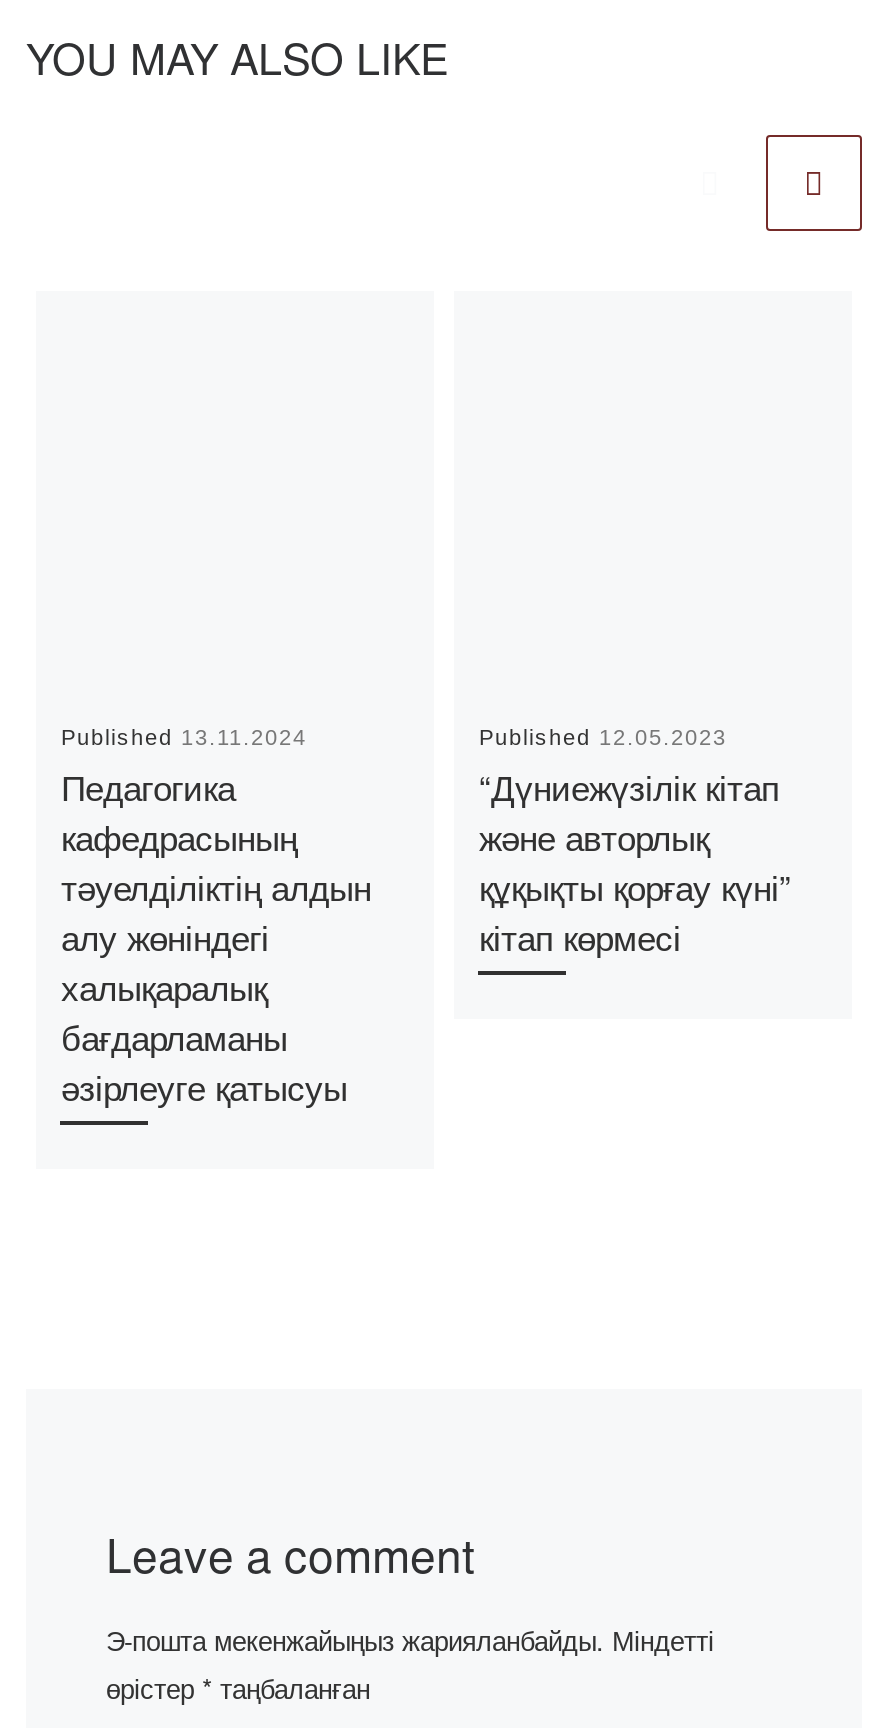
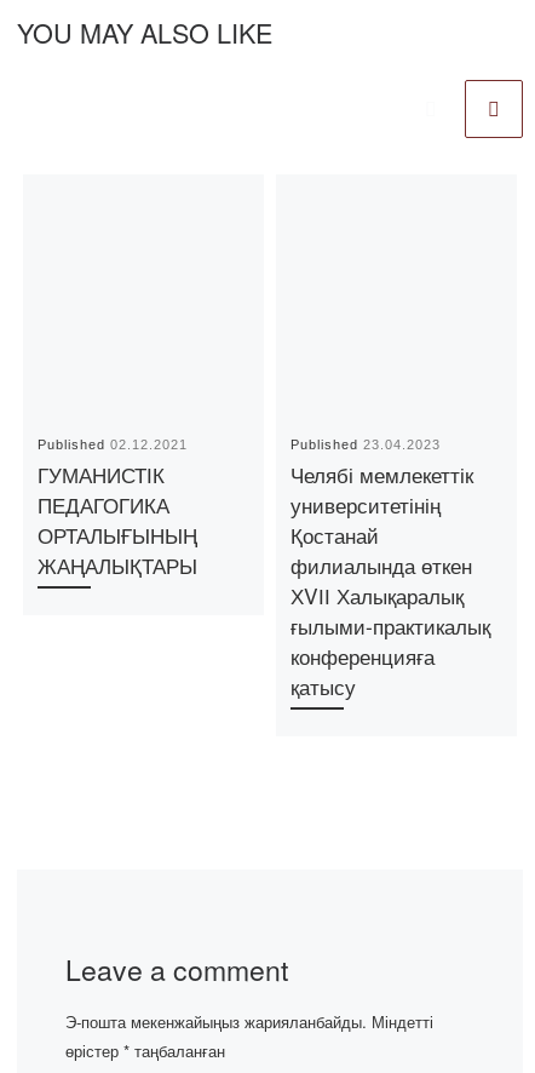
- Published 13.11.2024
- Педагогика
- кафедрасының
- тәуелділіктің алдын
- алу жөніндегі
- халықаралық
- бағдарламаны
- әзірлеуге қатысуы
+ Published 02.12.2021
+ ГУМАНИСТІК
+ ПЕДАГОГИКА
+ ОРТАЛЫҒЫНЫҢ
+ ЖАҢАЛЫҚТАРЫ

- Published 12.05.2023
- “Дүниежүзілік кітап
- және авторлық
- құқықты қорғау күні”
- кітап көрмесі
+ Published 23.04.2023
+ Челябі мемлекеттік
+ университетінің
+ Қостанай
+ филиалында өткен
+ ХVІІ Халықаралық
+ ғылыми-практикалық
+ конференцияға
+ қатысу
